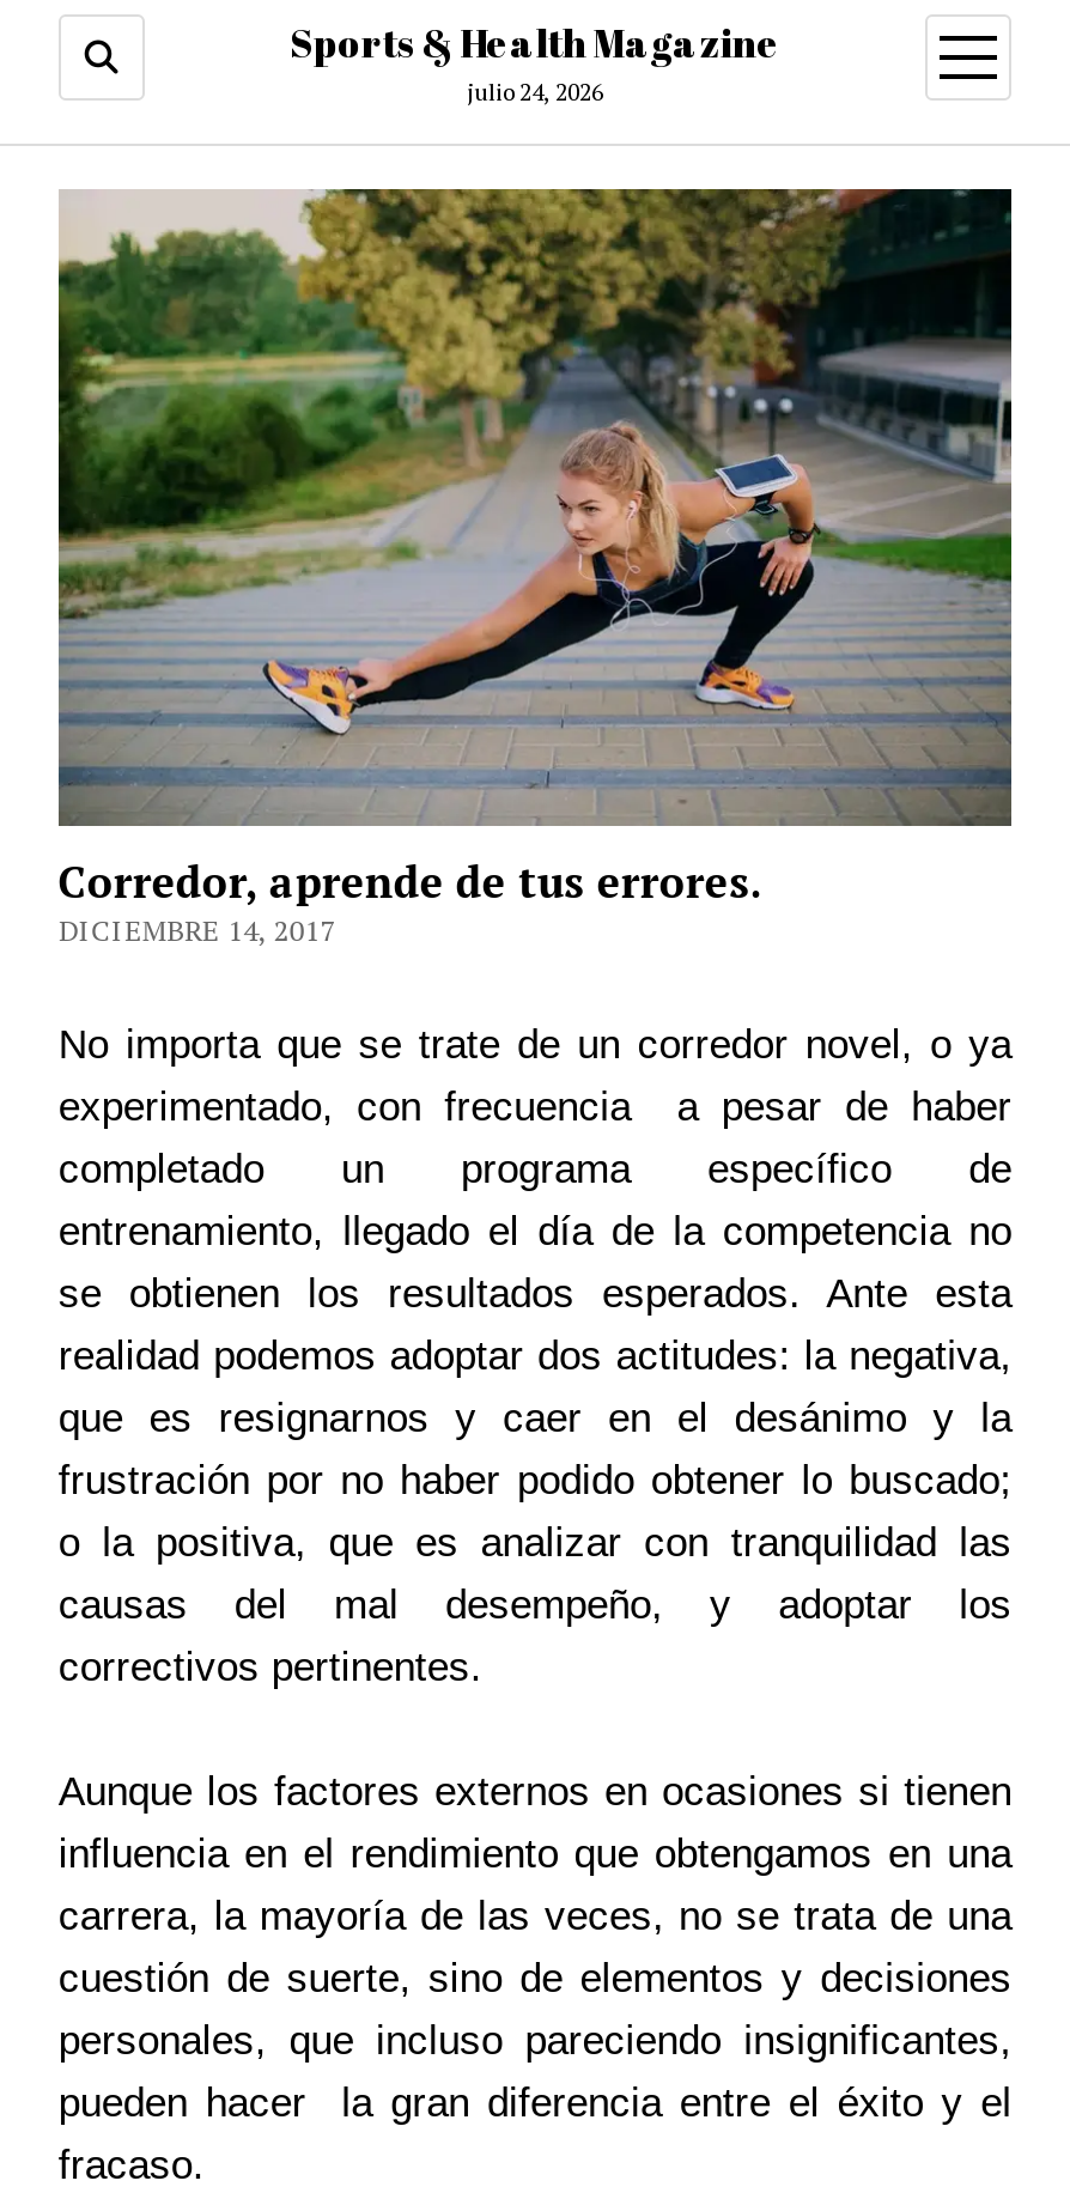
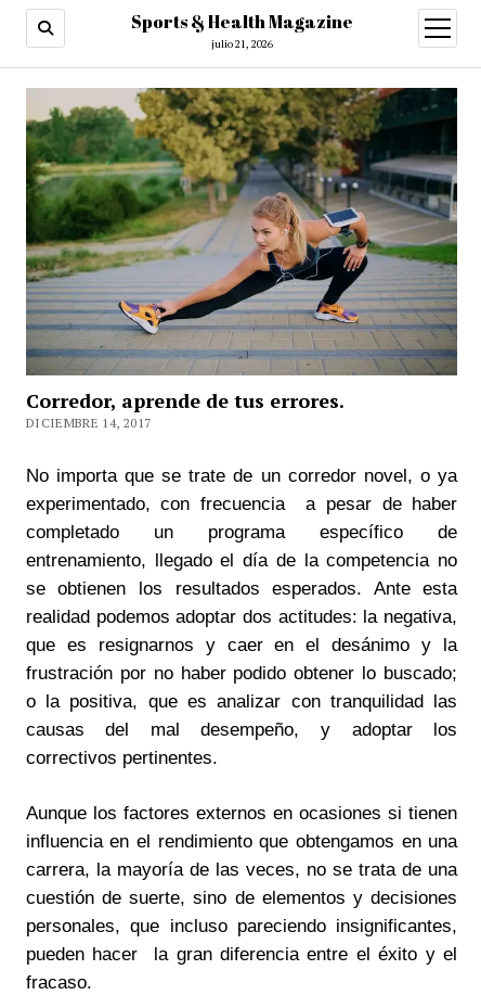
- julio 24, 2026
+ julio 21, 2026
